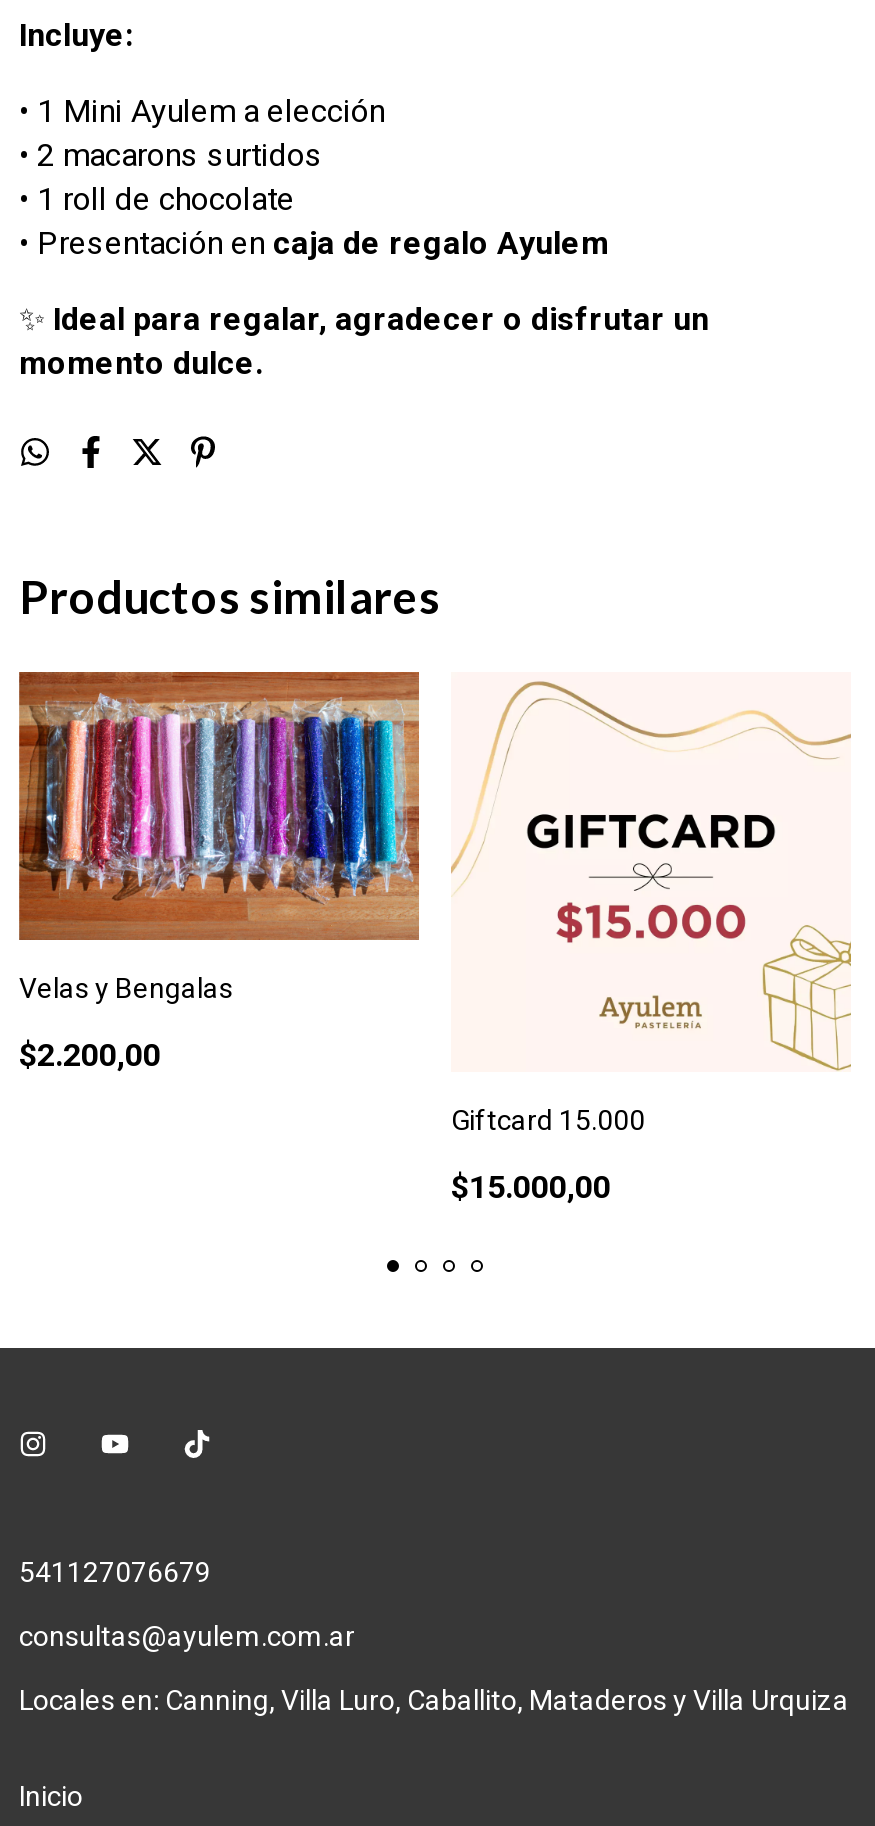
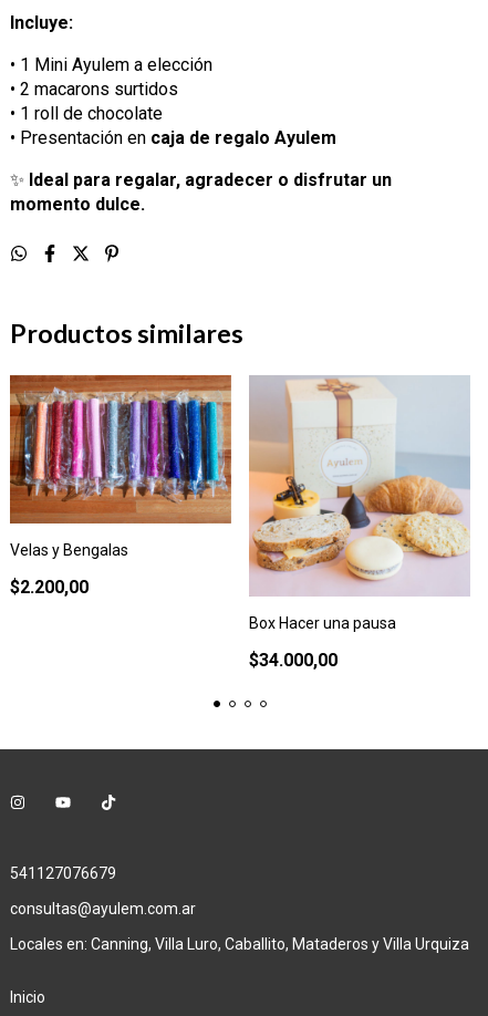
- [image]
- Giftcard 15.000
+ [image]
+ Box Hacer una pausa

- $15.000,00
+ $34.000,00
